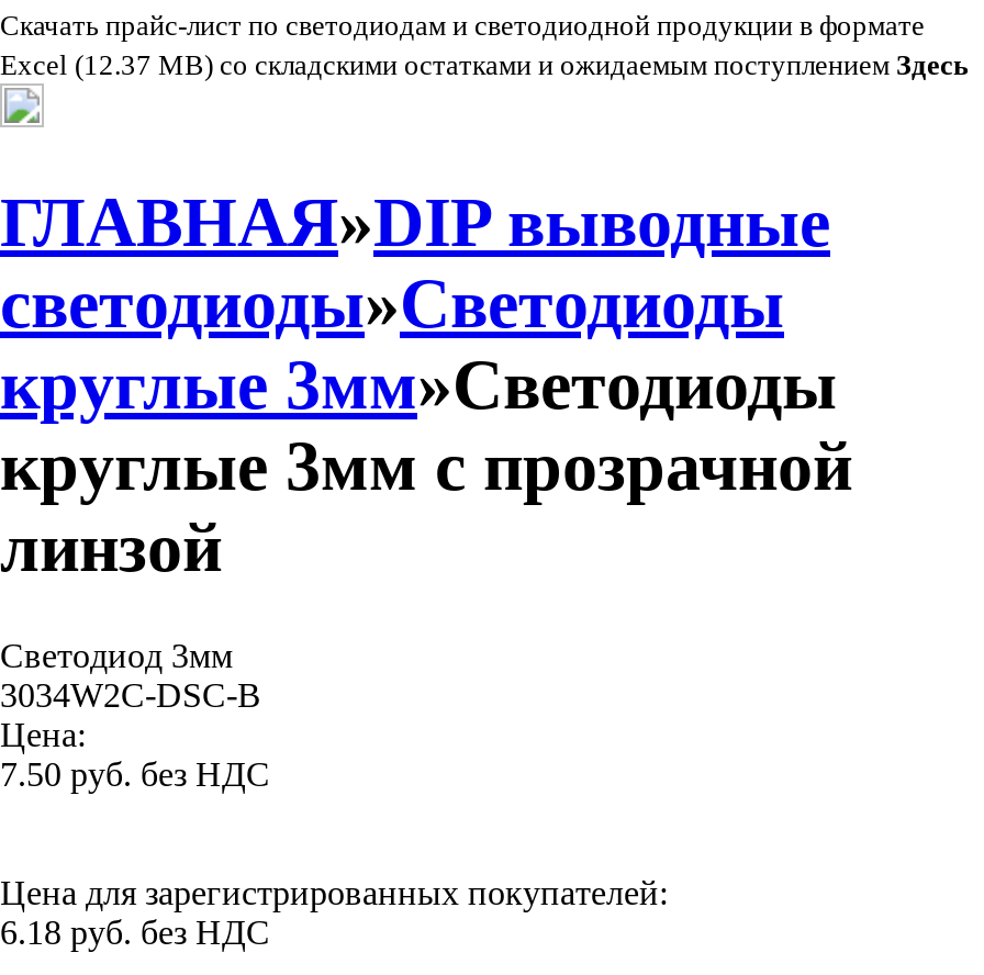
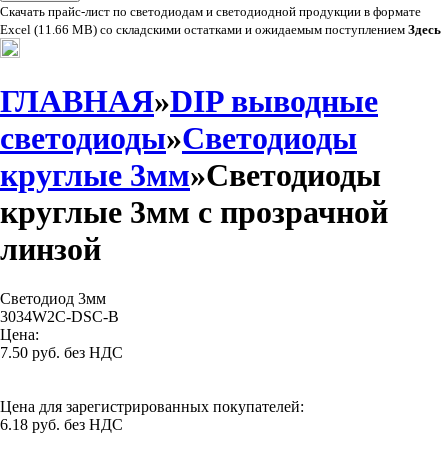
- Excel (12.37 MB) со складскими остатками и ожидаемым поступлением Здесь
+ Excel (11.66 MB) со складскими остатками и ожидаемым поступлением Здесь
